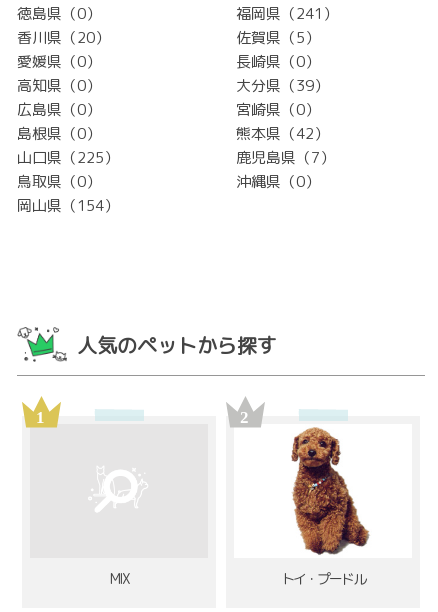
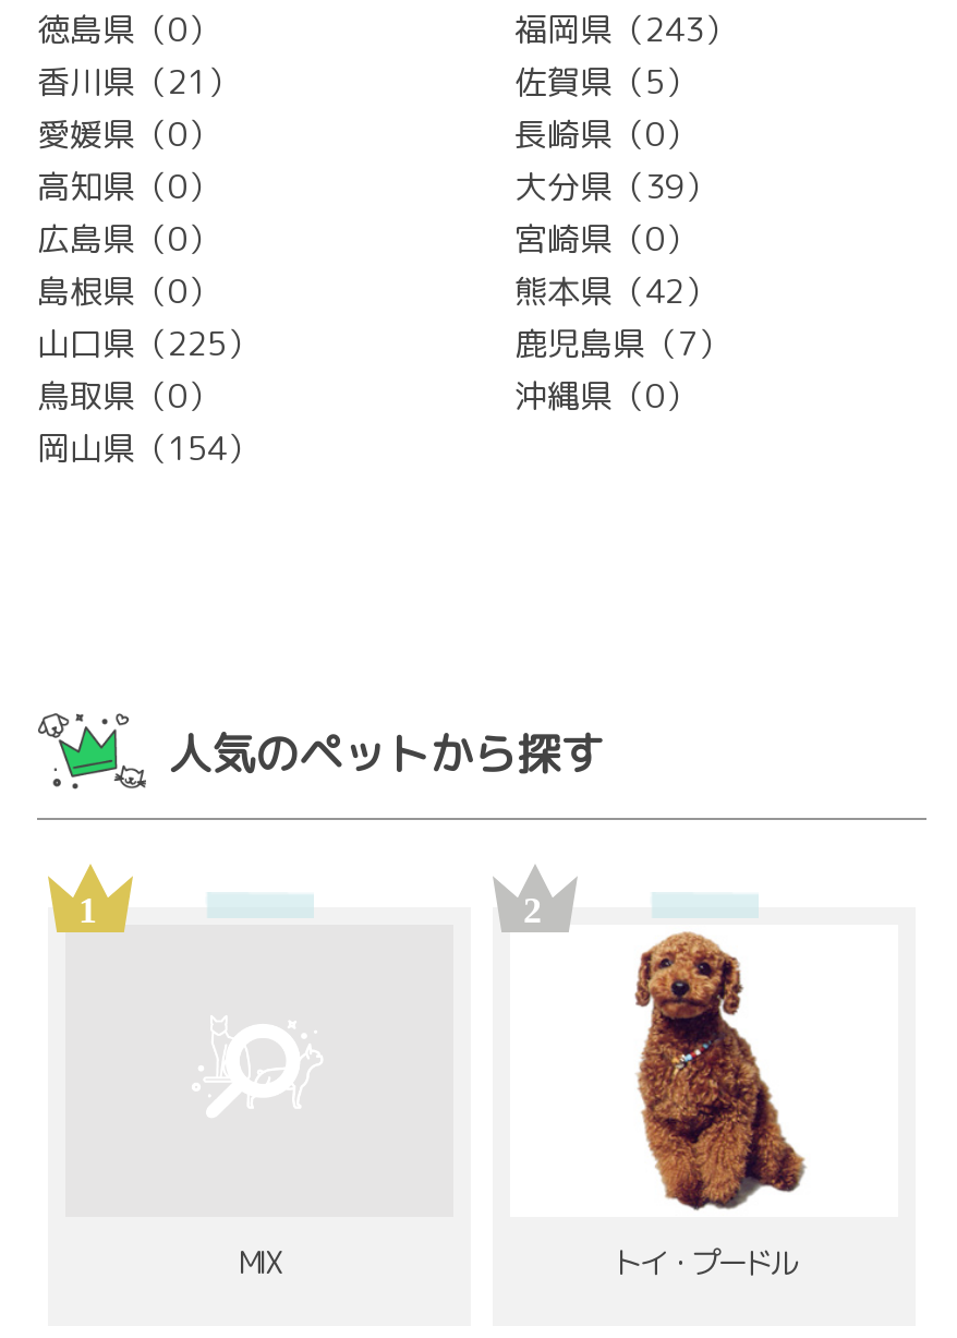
- 福岡県（241）
+ 福岡県（243）

- 香川県（20）
+ 香川県（21）
